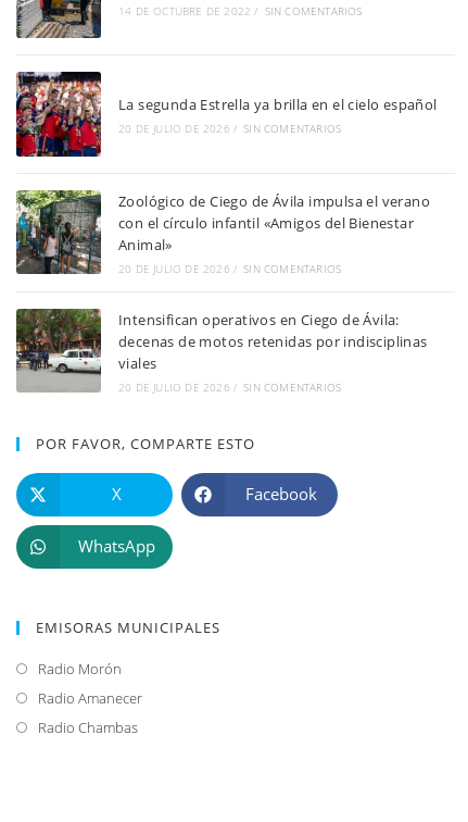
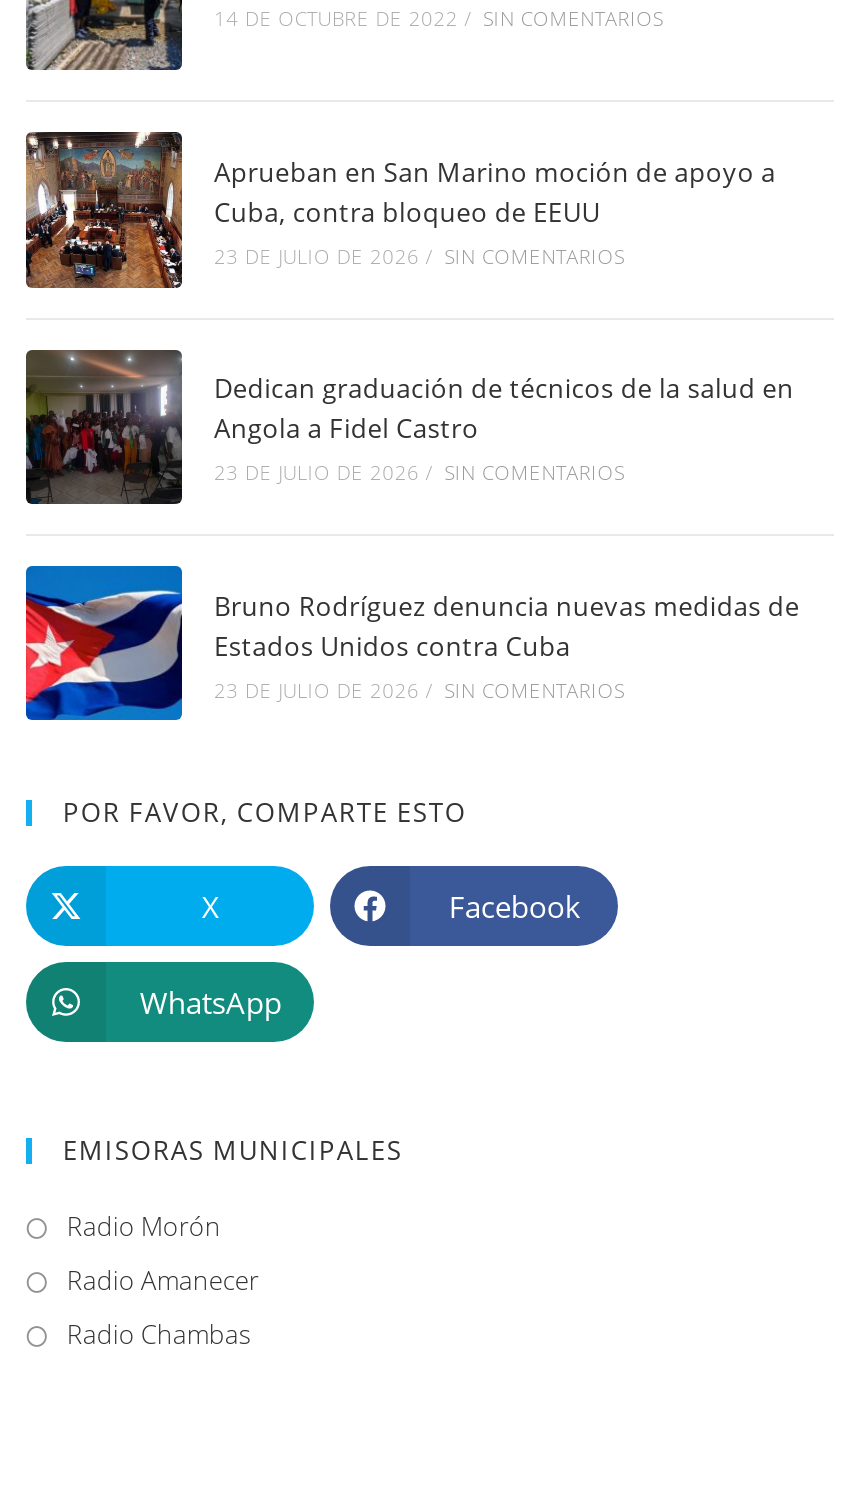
- [image]
- La segunda Estrella ya brilla en el cielo español
- 20 DE JULIO DE 2026 / SIN COMENTARIOS
+ [image]
+ Aprueban en San Marino moción de apoyo a
+ Cuba, contra bloqueo de EEUU
+ 23 DE JULIO DE 2026 / SIN COMENTARIOS

- [image]
- Zoológico de Ciego de Ávila impulsa el verano
- con el círculo infantil «Amigos del Bienestar
- Animal»
- 20 DE JULIO DE 2026 / SIN COMENTARIOS
+ [image]
+ Dedican graduación de técnicos de la salud en
+ Angola a Fidel Castro
+ 23 DE JULIO DE 2026 / SIN COMENTARIOS

- [image]
- Intensifican operativos en Ciego de Ávila:
- decenas de motos retenidas por indisciplinas
- viales
- 20 DE JULIO DE 2026 / SIN COMENTARIOS
+ [image]
+ Bruno Rodríguez denuncia nuevas medidas de
+ Estados Unidos contra Cuba
+ 23 DE JULIO DE 2026 / SIN COMENTARIOS
